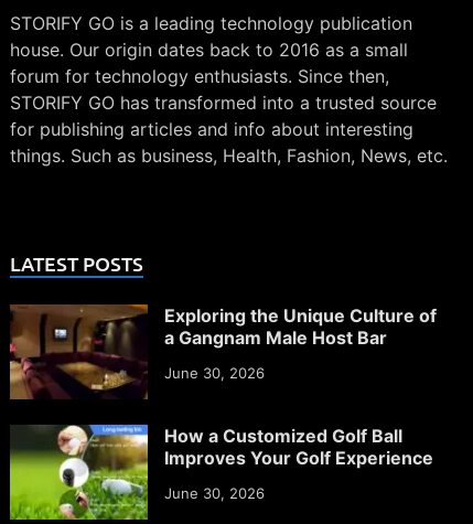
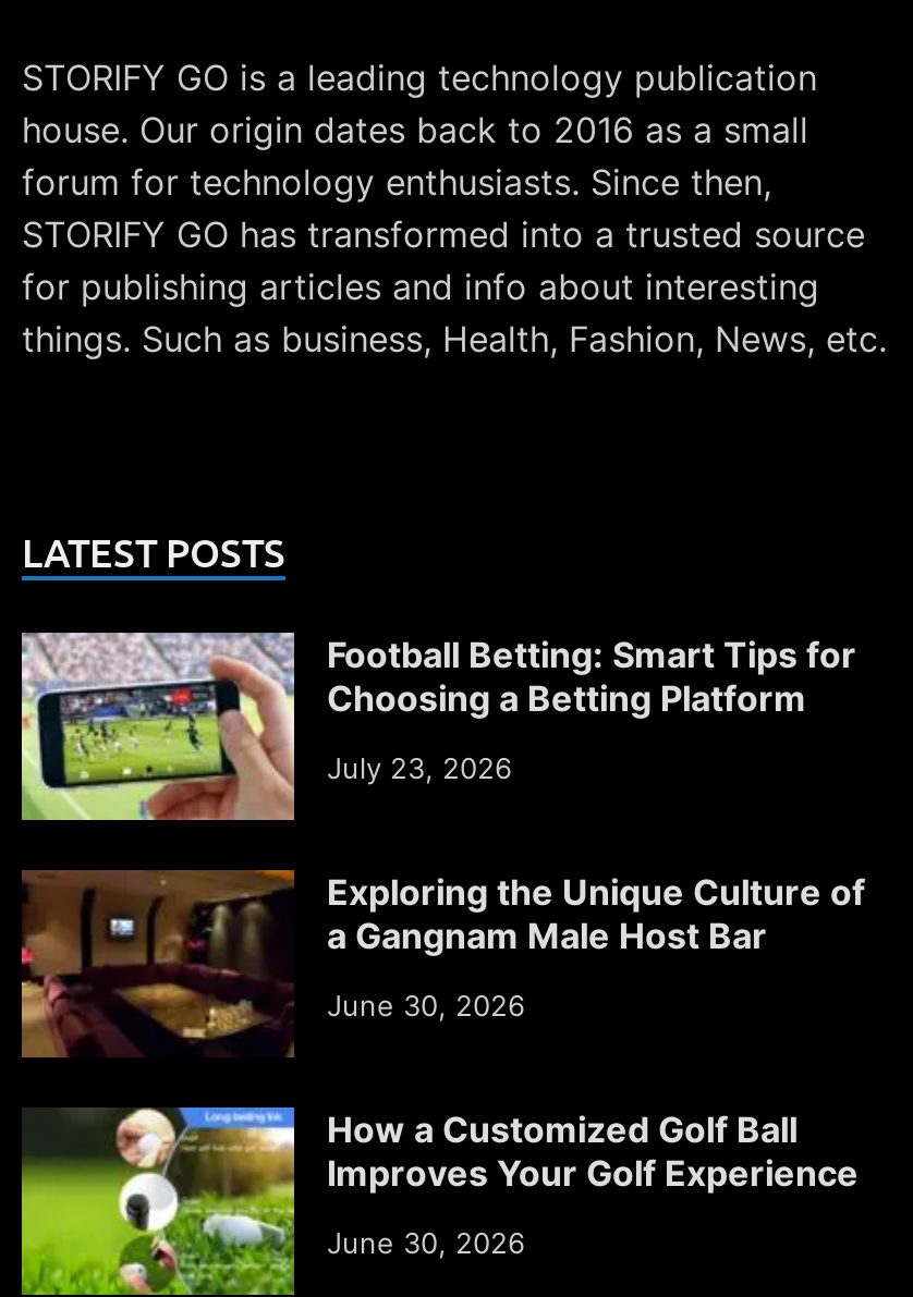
+ [image]
+ Football Betting: Smart Tips for
+ Choosing a Betting Platform
+ July 23, 2026
